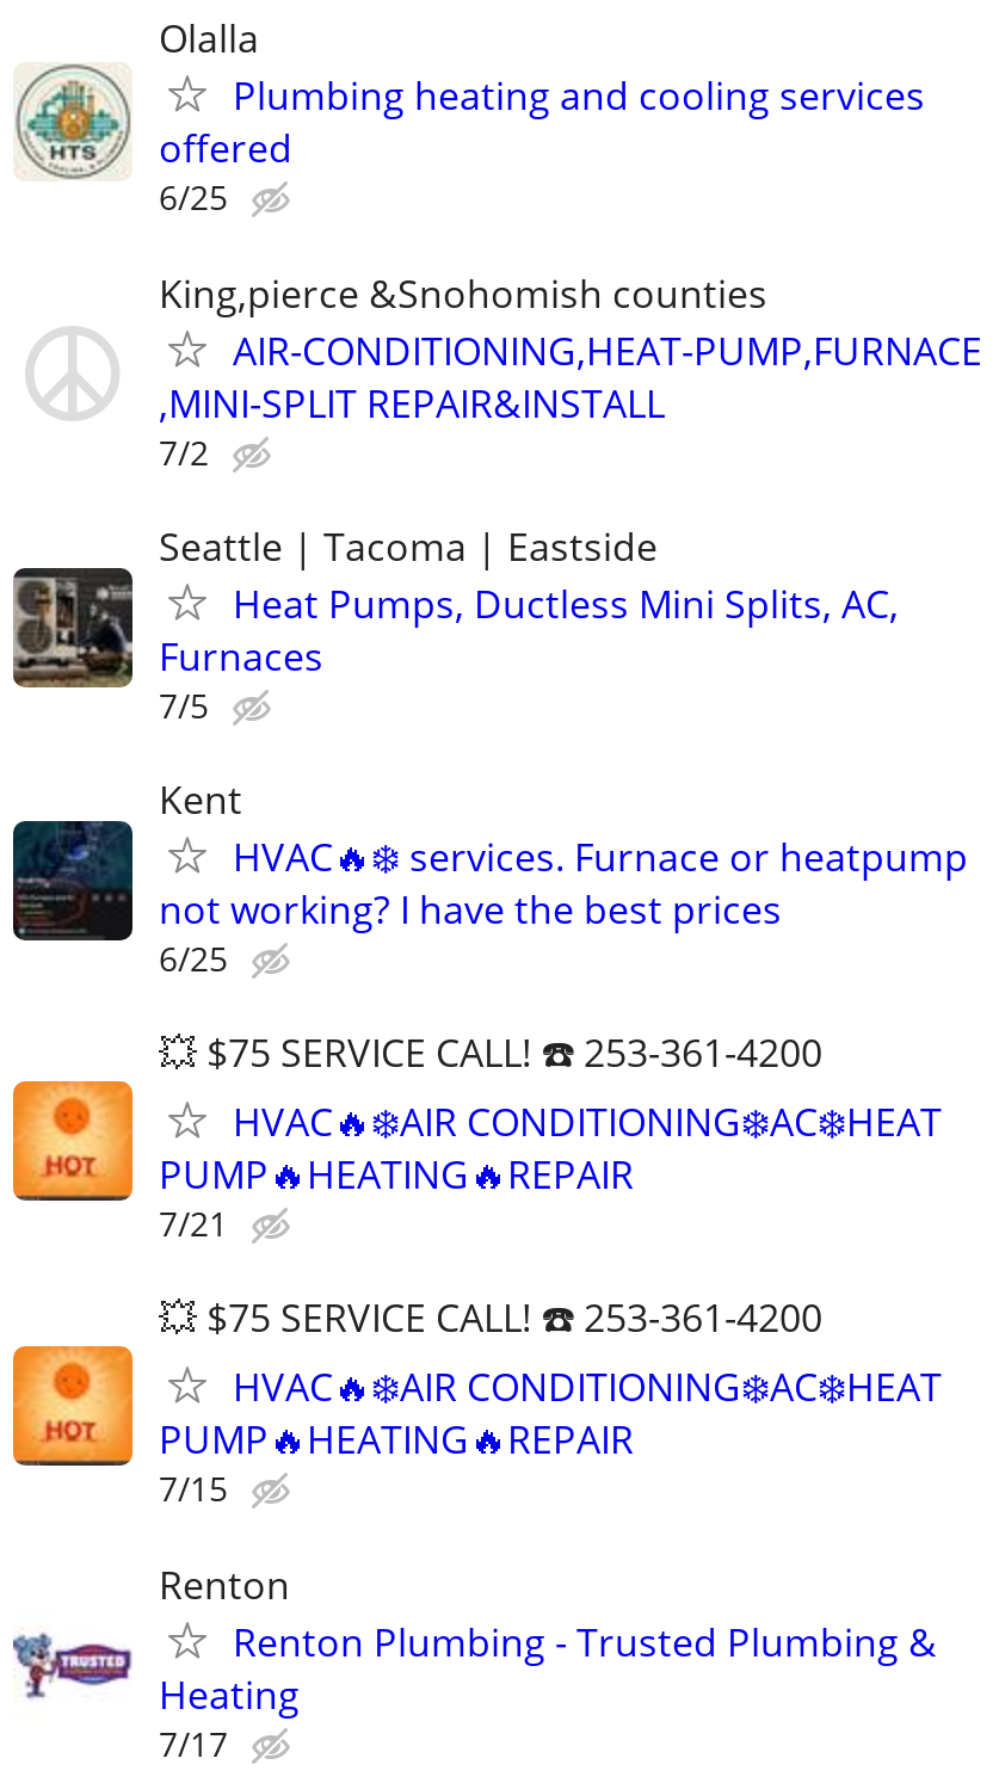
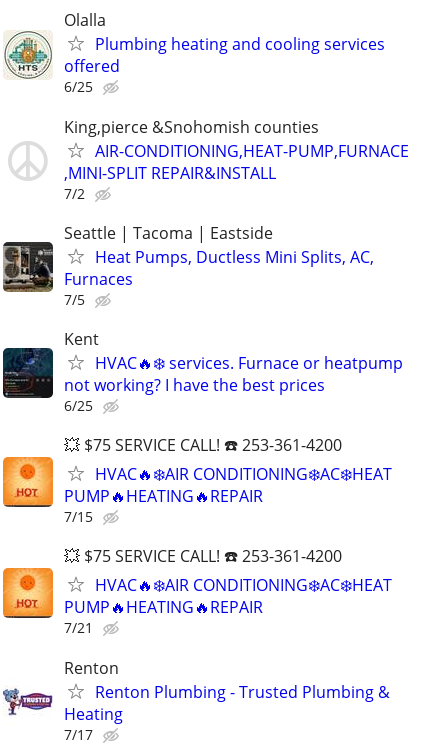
- 7/21
+ 7/15

- 7/15
+ 7/21
